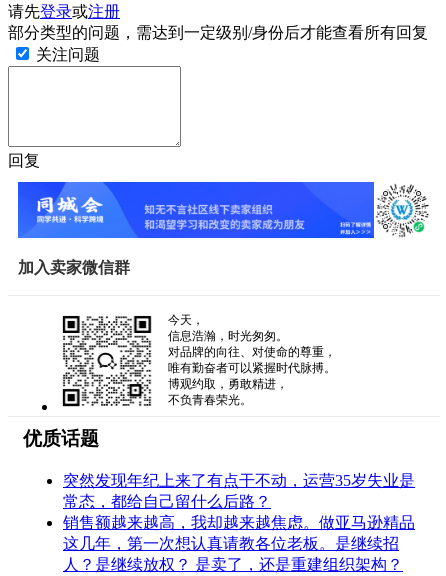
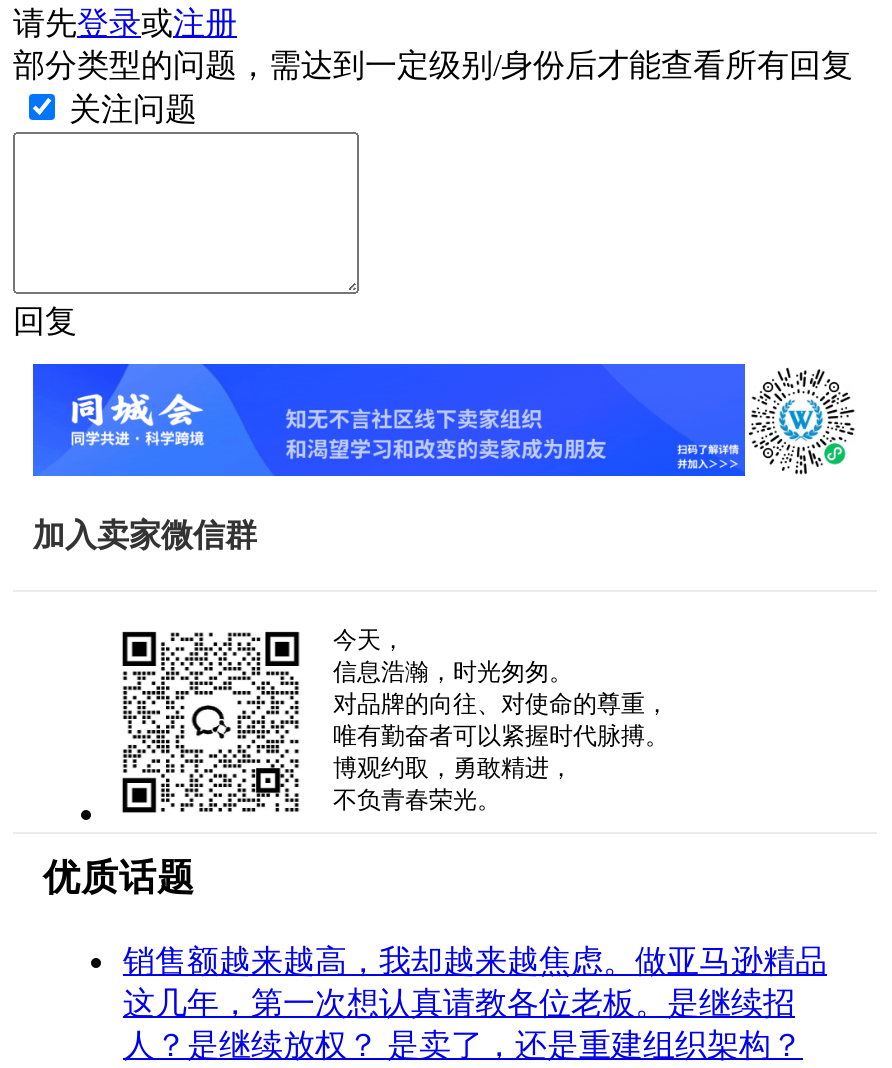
- 突然发现年纪上来了有点干不动，运营35岁失业是
- 常态，都给自己留什么后路？
